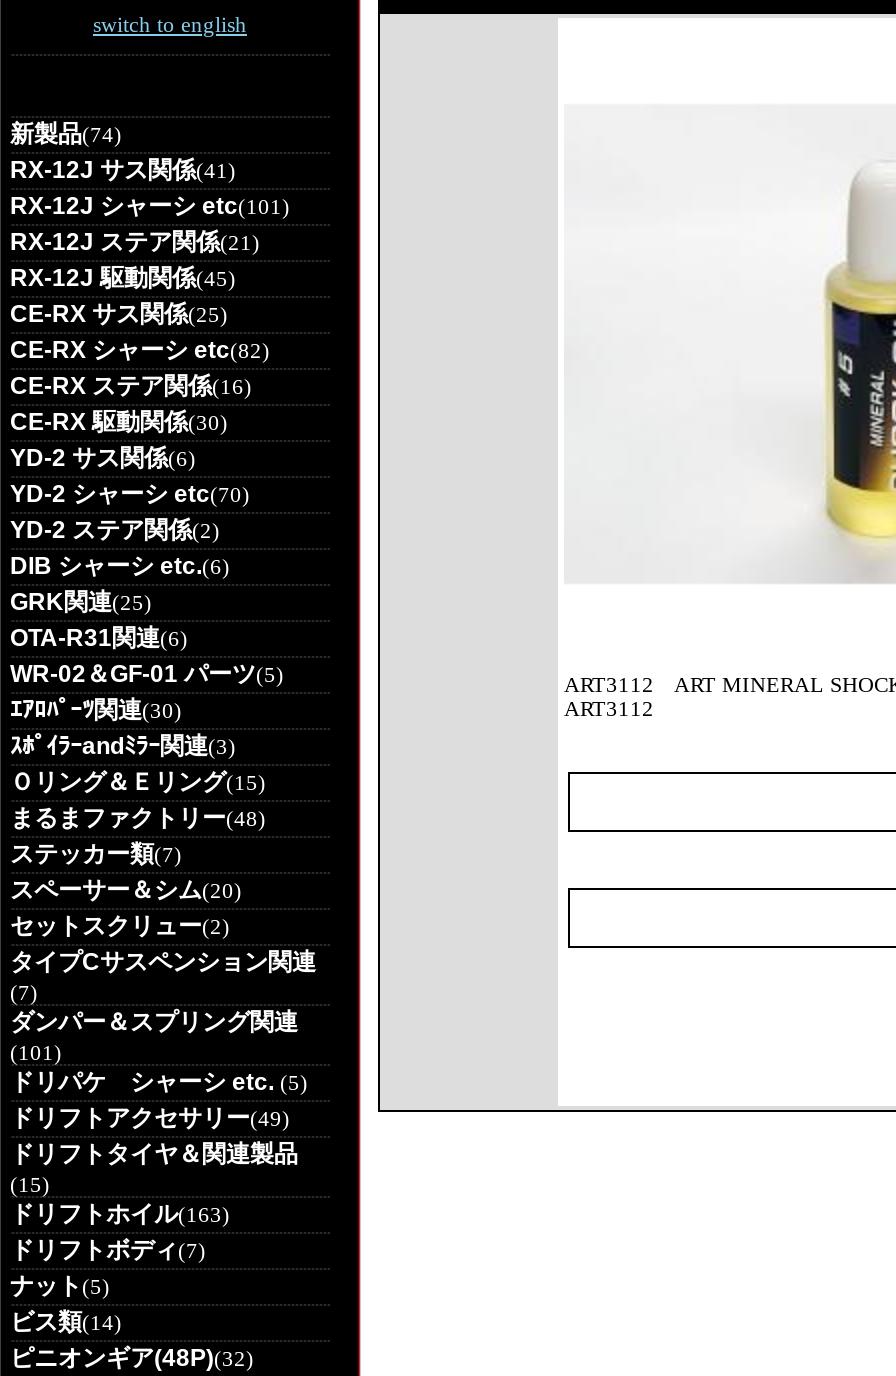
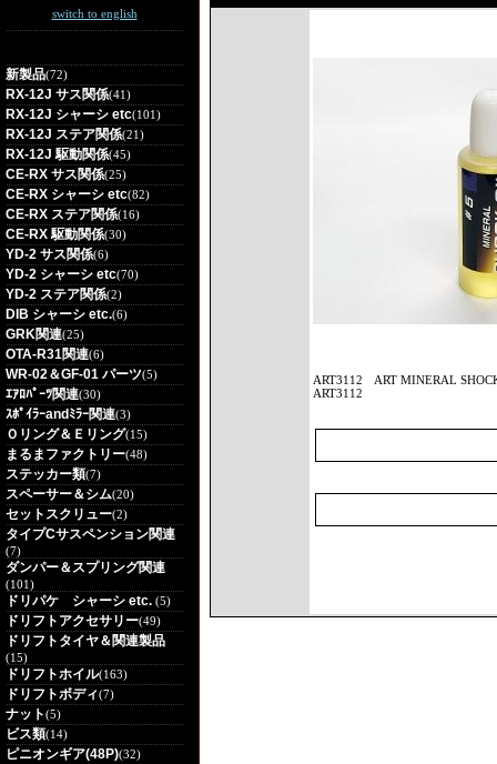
- 新製品(74)
+ 新製品(72)
